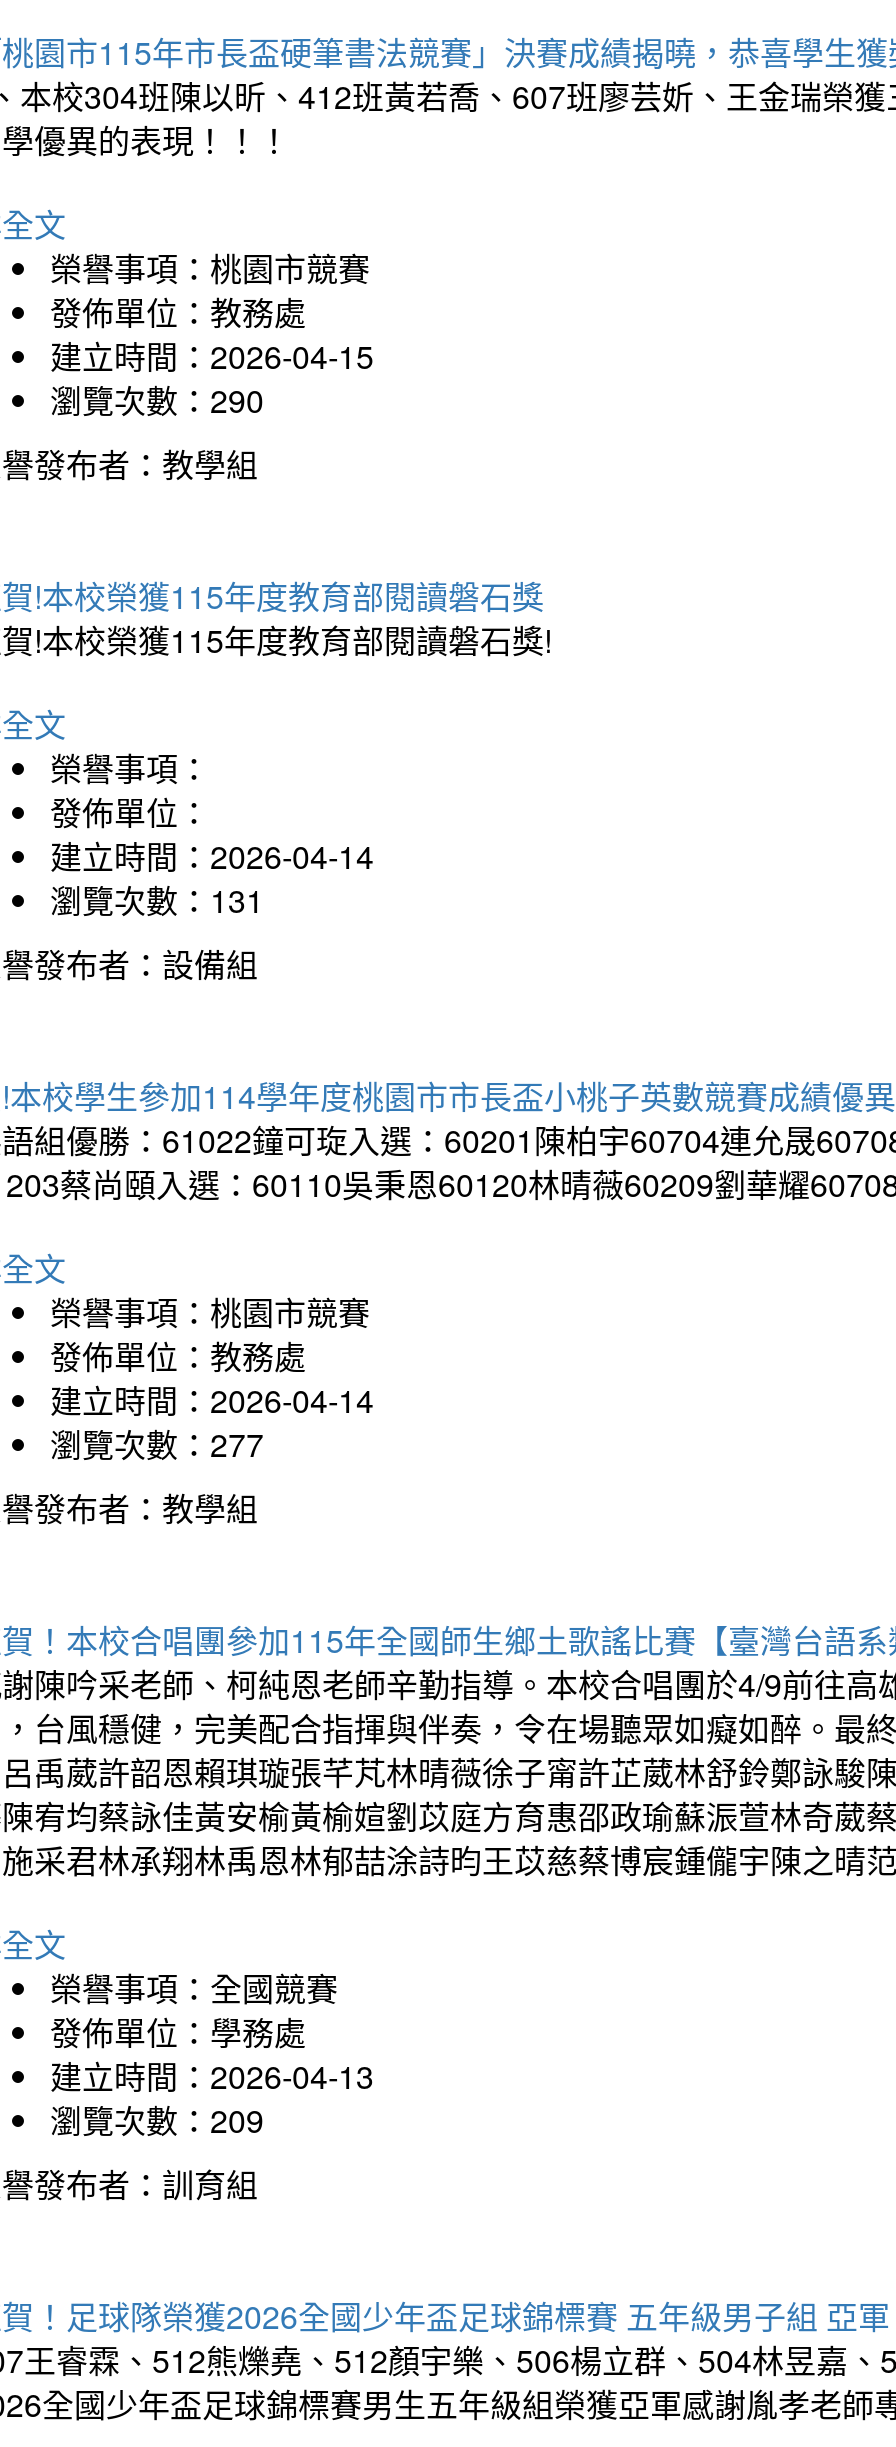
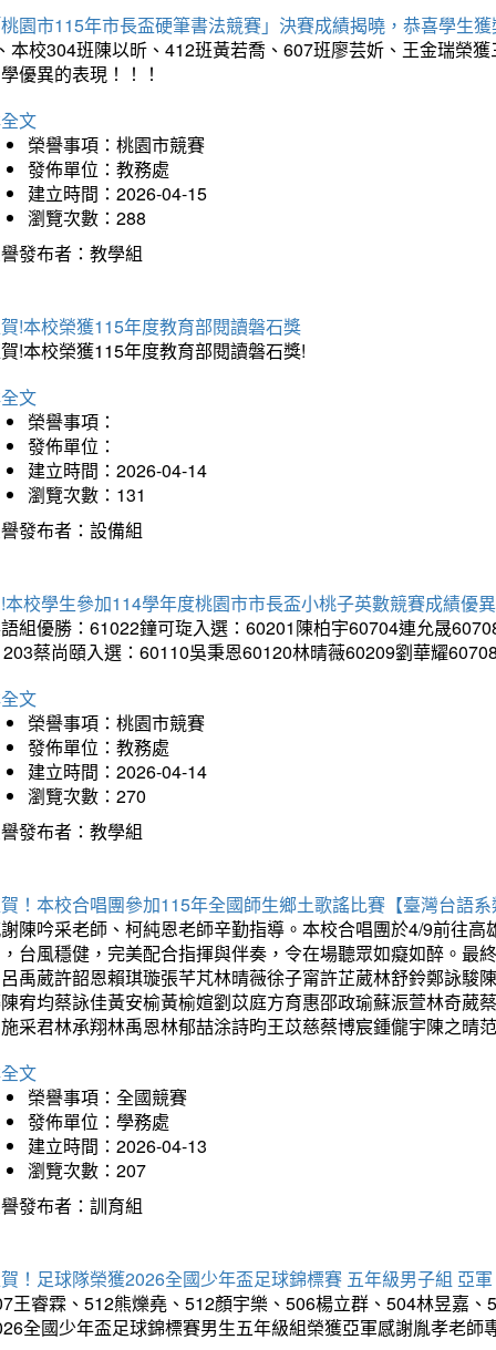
- 瀏覽次數：290
+ 瀏覽次數：288

- 瀏覽次數：277
+ 瀏覽次數：270

- 瀏覽次數：209
+ 瀏覽次數：207
